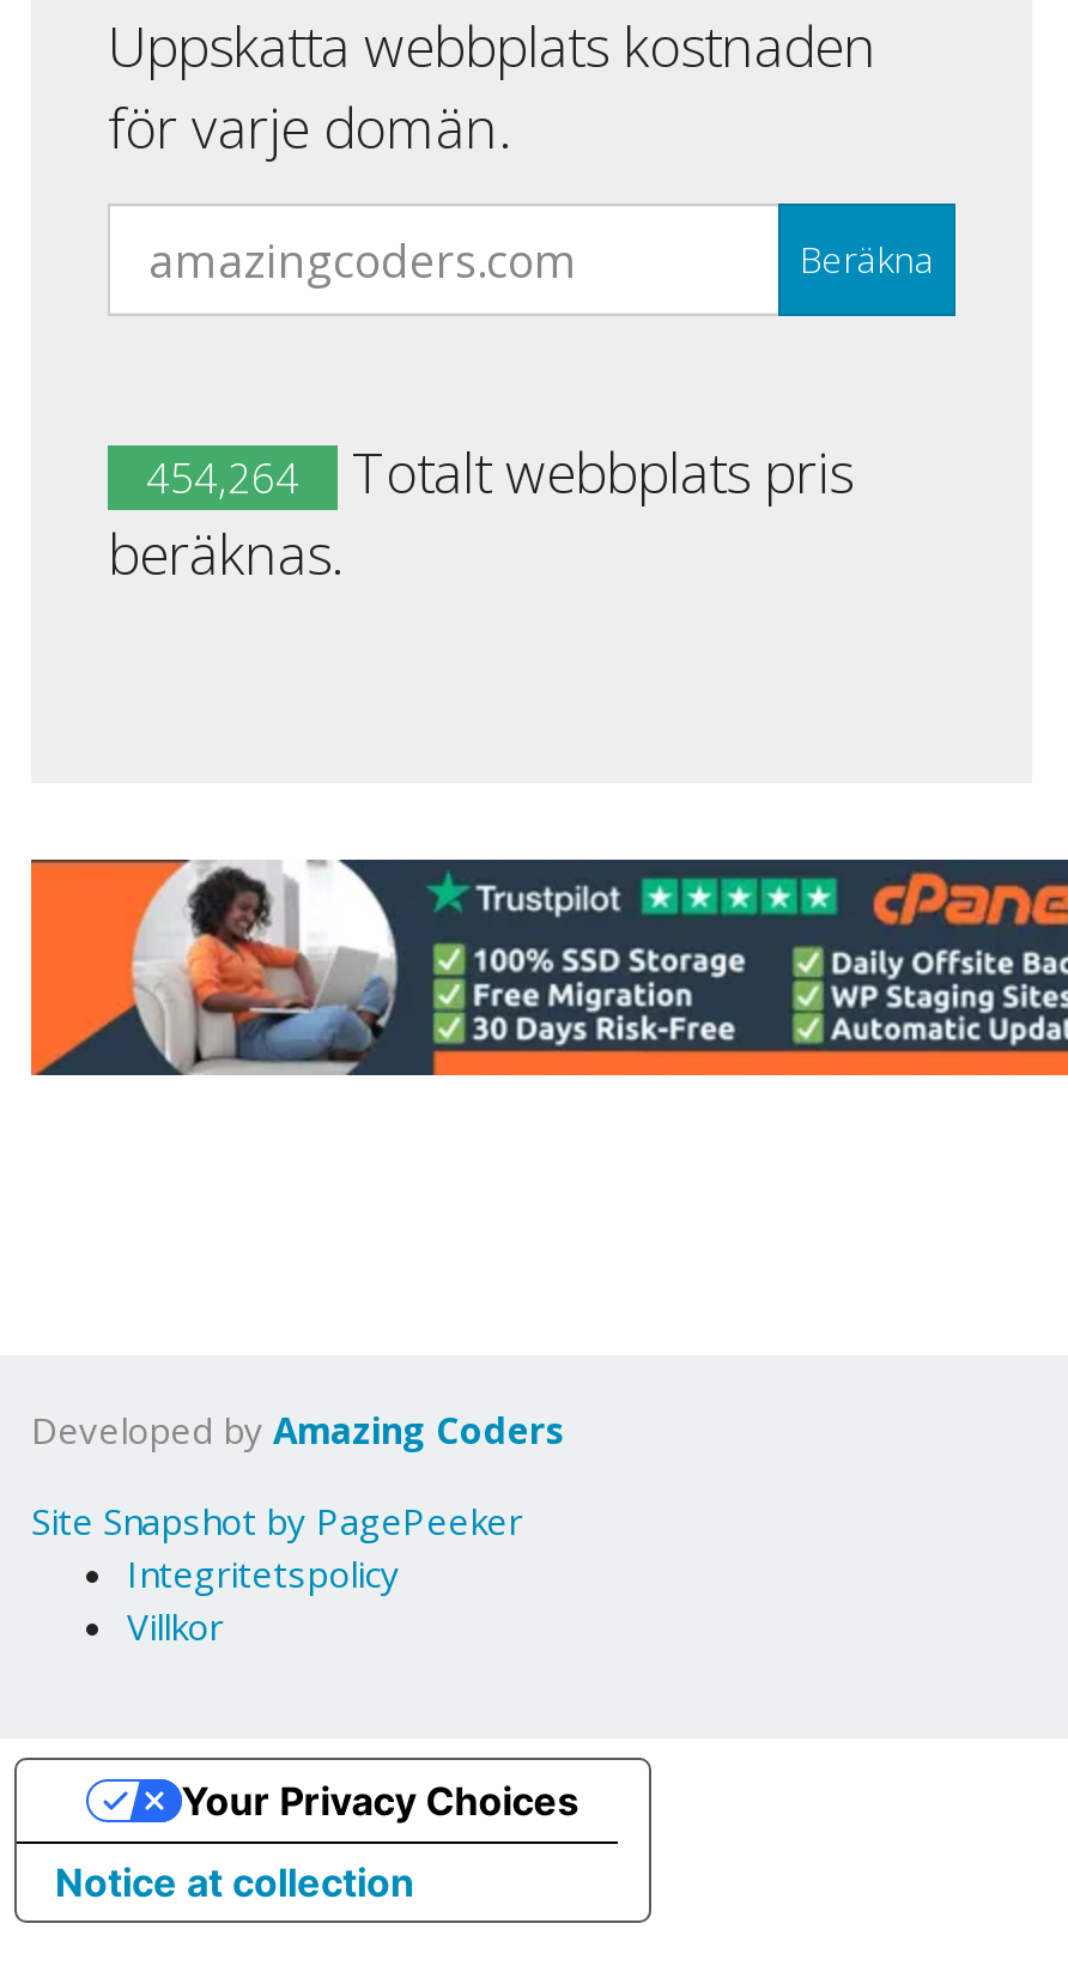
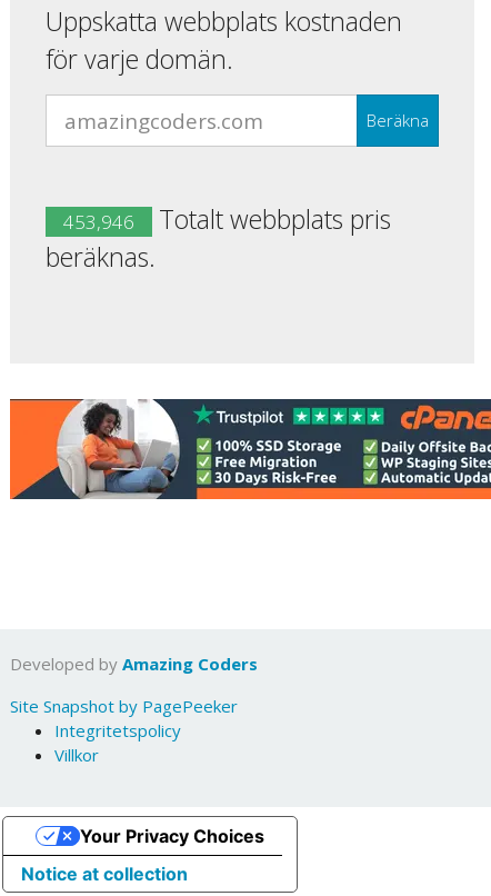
- 454,264 Totalt webbplats pris
+ 453,946 Totalt webbplats pris
